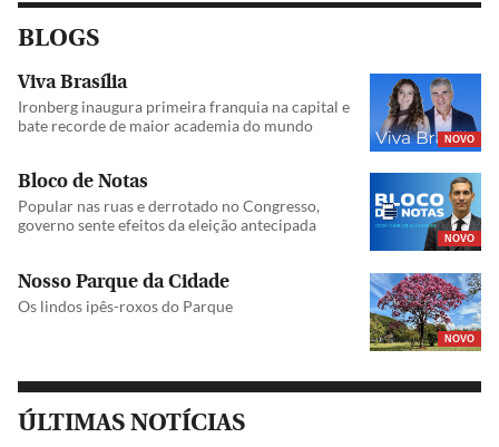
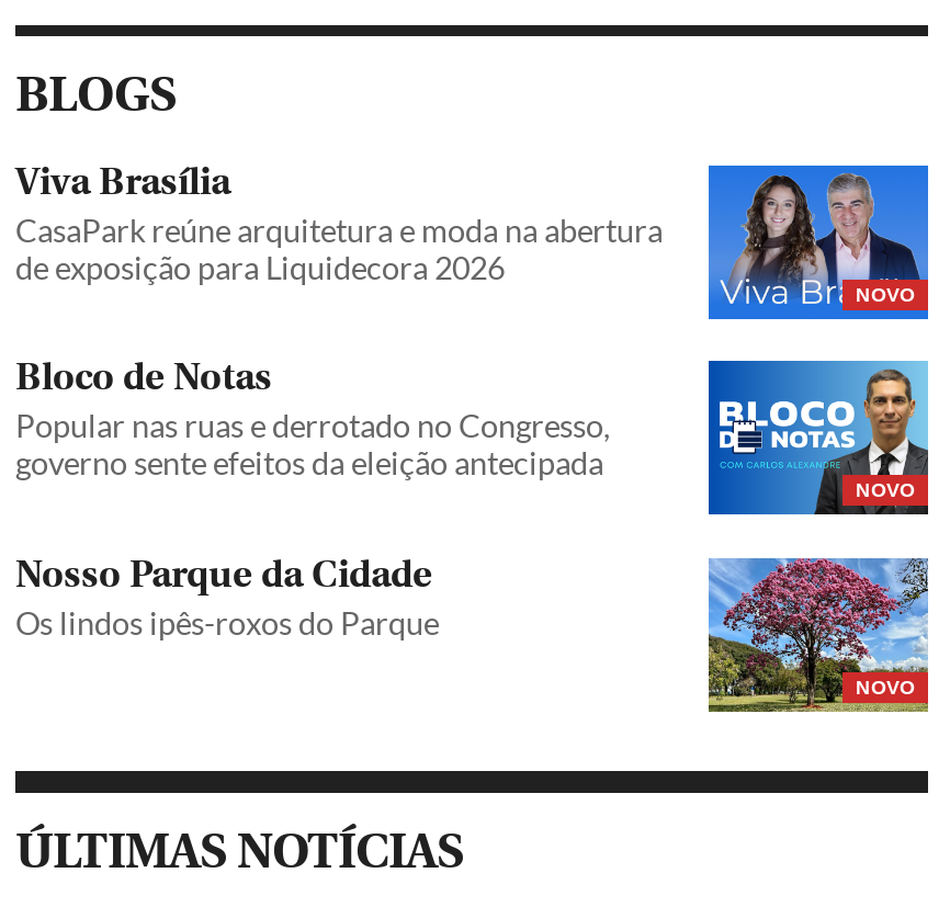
- Ironberg inaugura primeira franquia na capital e
- bate recorde de maior academia do mundo
+ CasaPark reúne arquitetura e moda na abertura
+ de exposição para Liquidecora 2026
